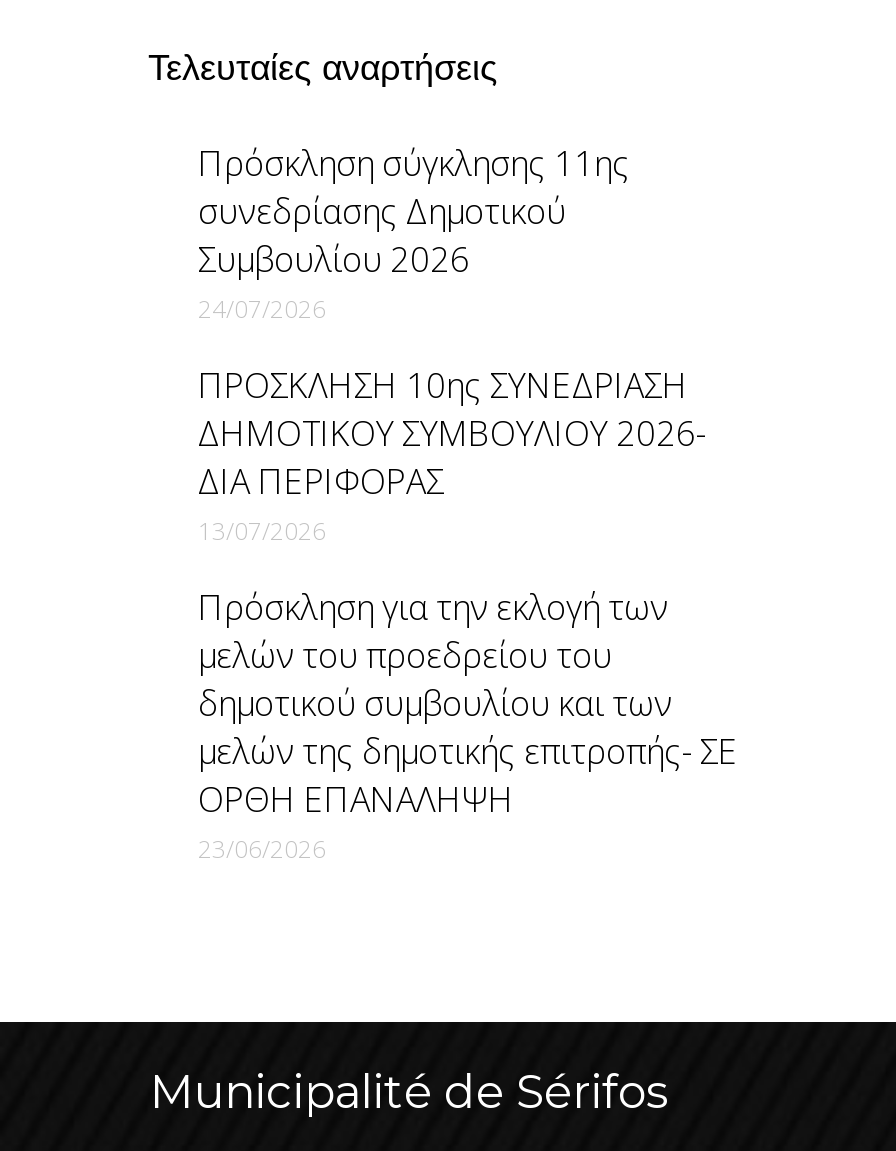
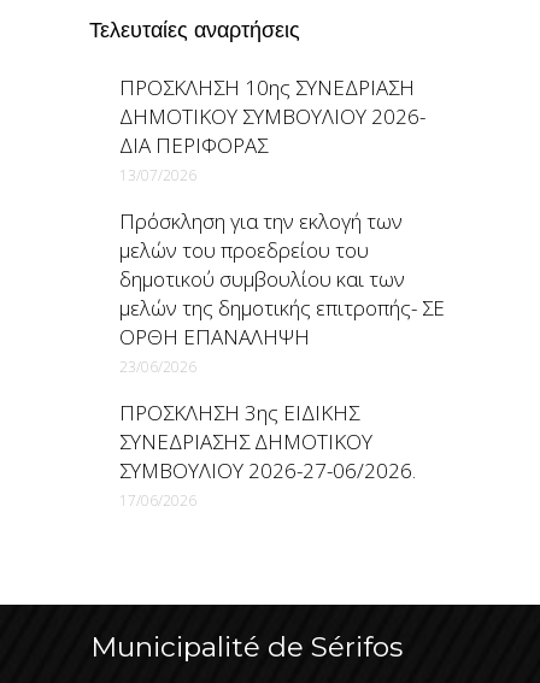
- Πρόσκληση σύγκλησης 11ης
- συνεδρίασης Δημοτικού
- Συμβουλίου 2026
- 24/07/2026

moved up: ΠΡΟΣΚΛΗΣΗ 10ης ΣΥΝΕΔΡΙΑΣΗ | ΔΗΜΟΤΙΚΟΥ ΣΥΜΒΟΥΛΙΟΥ 2026- | ΔΙΑ ΠΕΡΙΦΟΡΑΣ | ... | ΟΡΘΗ ΕΠΑΝΑΛΗΨΗ | 23/06/2026

+ ΠΡΟΣΚΛΗΣΗ 3ης ΕΙΔΙΚΗΣ
+ ΣΥΝΕΔΡΙΑΣΗΣ ΔΗΜΟΤΙΚΟΥ
+ ΣΥΜΒΟΥΛΙΟΥ 2026-27-06/2026.
+ 17/06/2026
